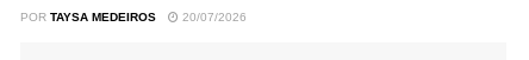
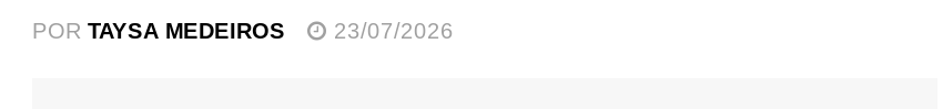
- 20/07/2026
+ 23/07/2026
